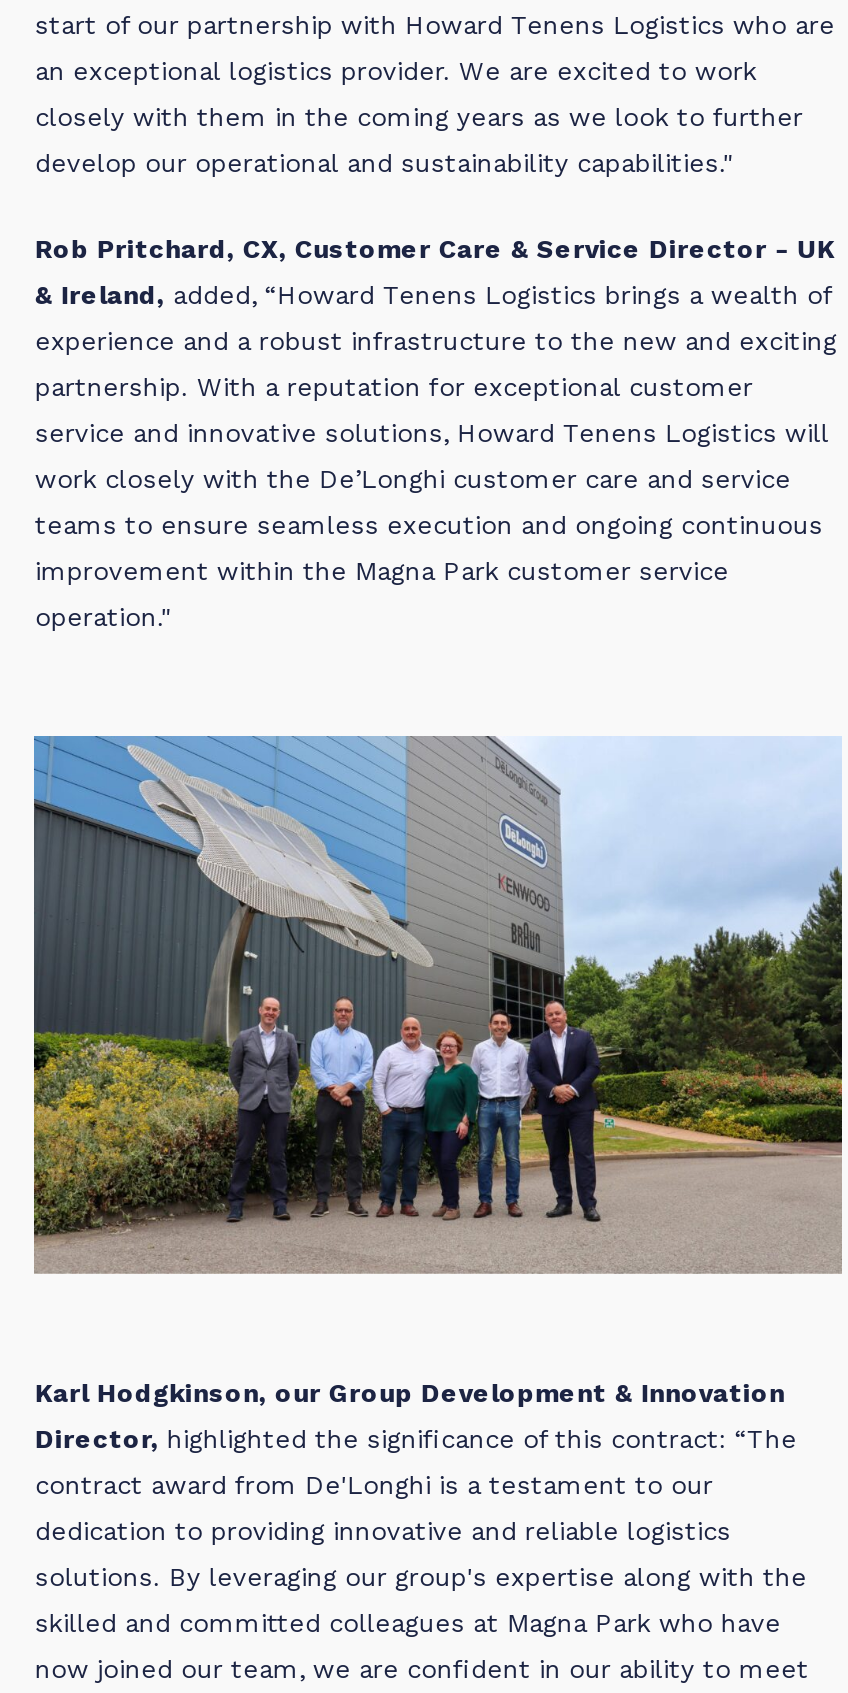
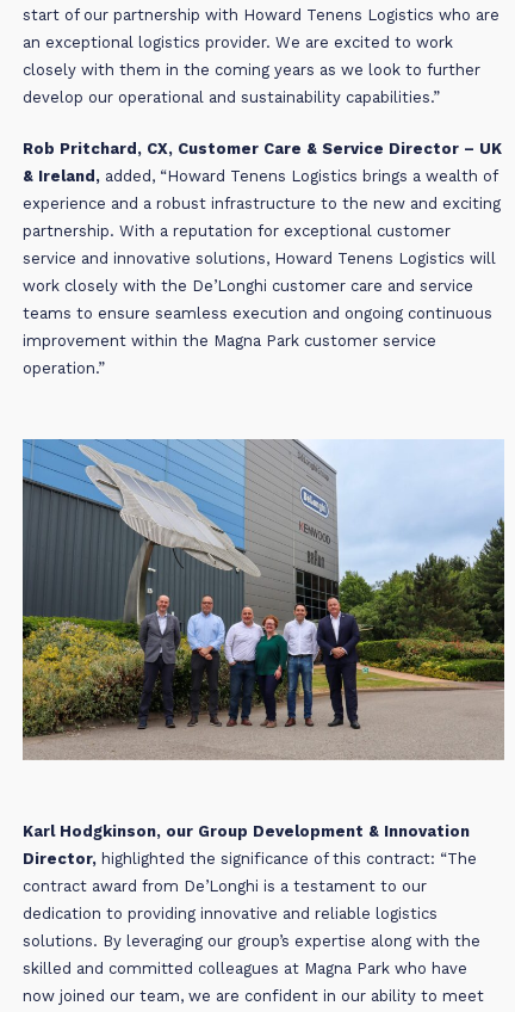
- develop our operational and sustainability capabilities."
+ develop our operational and sustainability capabilities.”

- Rob Pritchard, CX, Customer Care & Service Director - UK
+ Rob Pritchard, CX, Customer Care & Service Director – UK

- operation."
+ operation.”

- contract award from De'Longhi is a testament to our
+ contract award from De’Longhi is a testament to our

- solutions. By leveraging our group's expertise along with the
+ solutions. By leveraging our group’s expertise along with the
